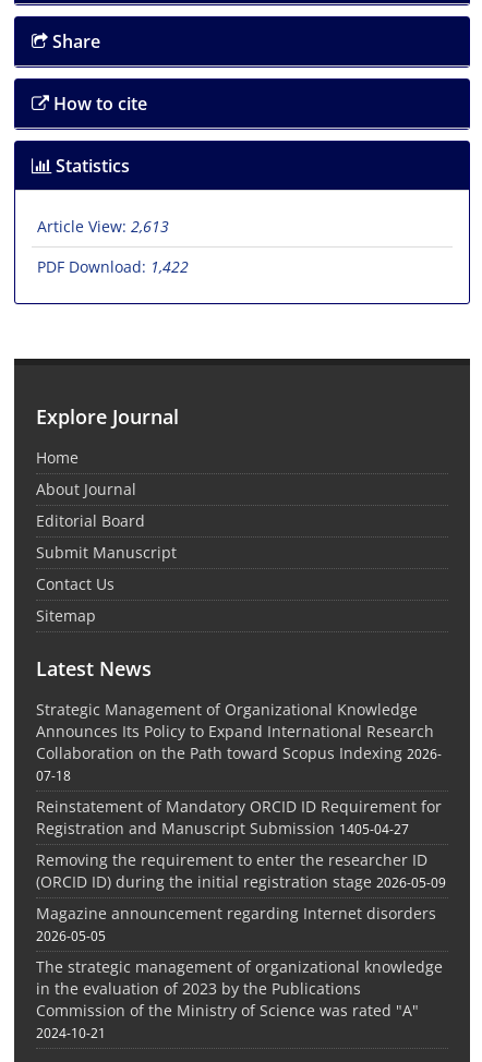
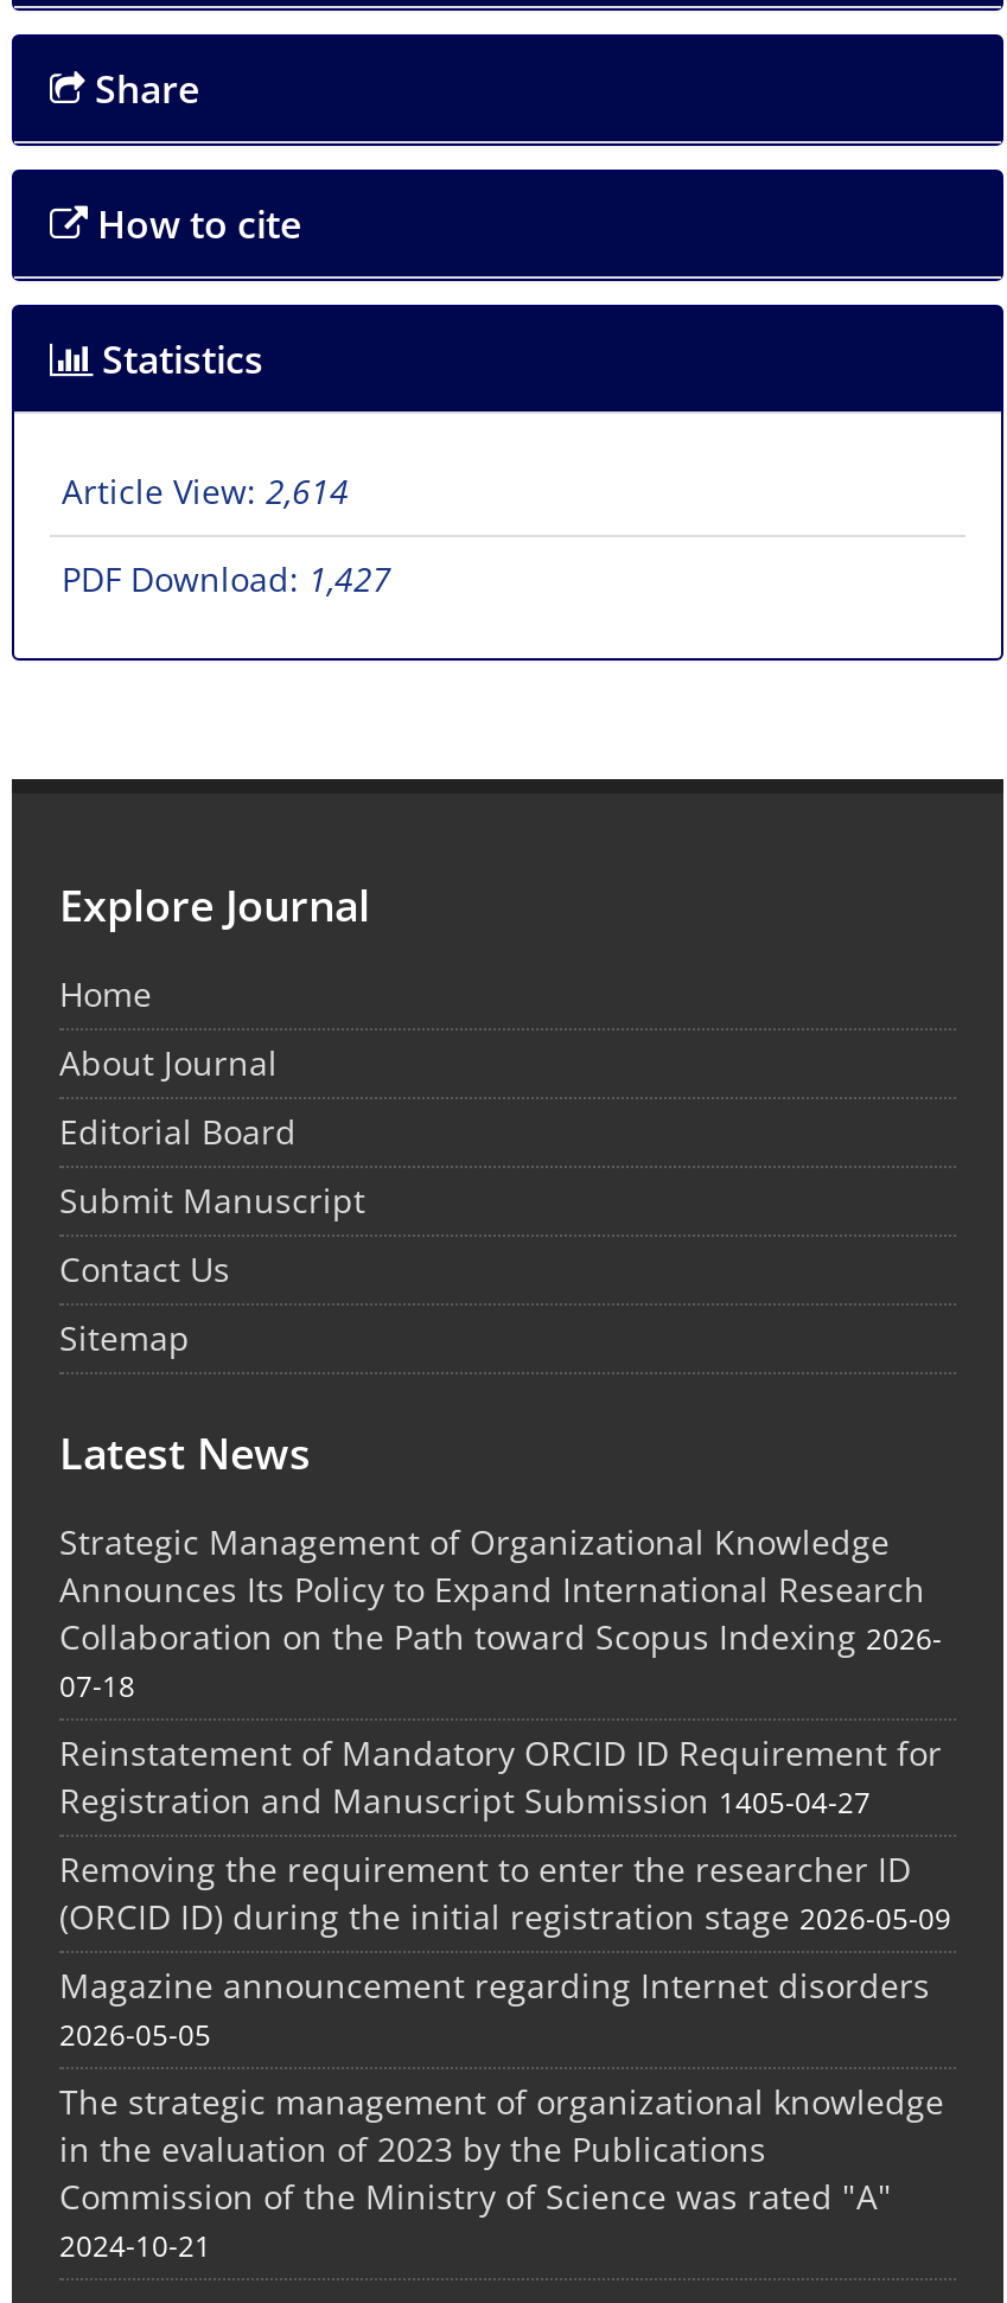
- Article View: 2,613
+ Article View: 2,614

- PDF Download: 1,422
+ PDF Download: 1,427
